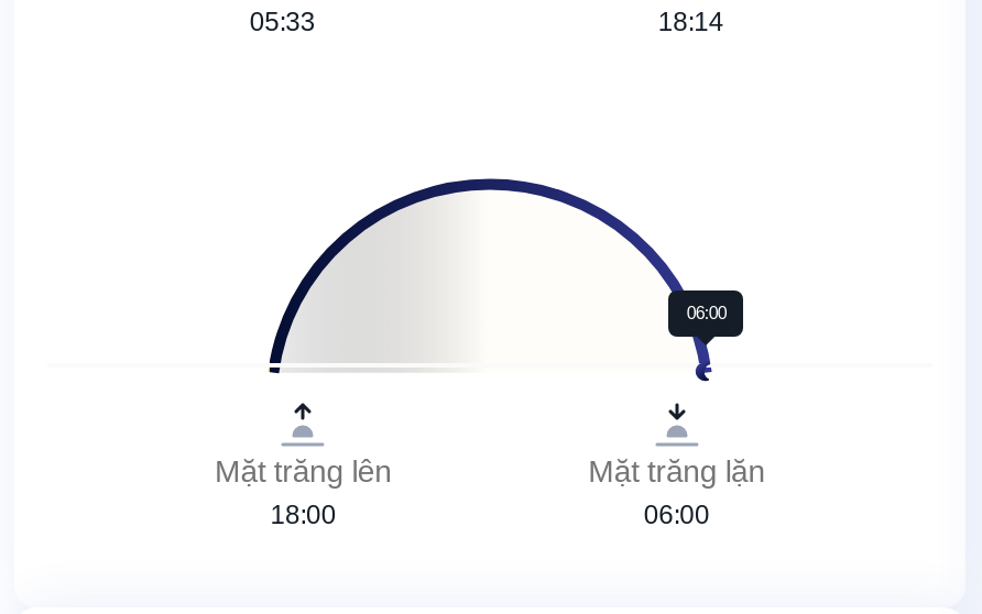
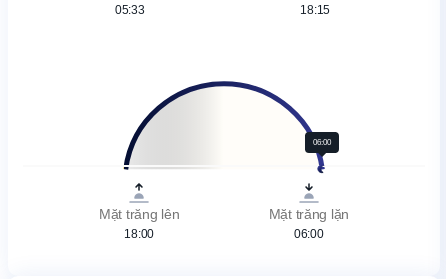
- 18:14
+ 18:15
